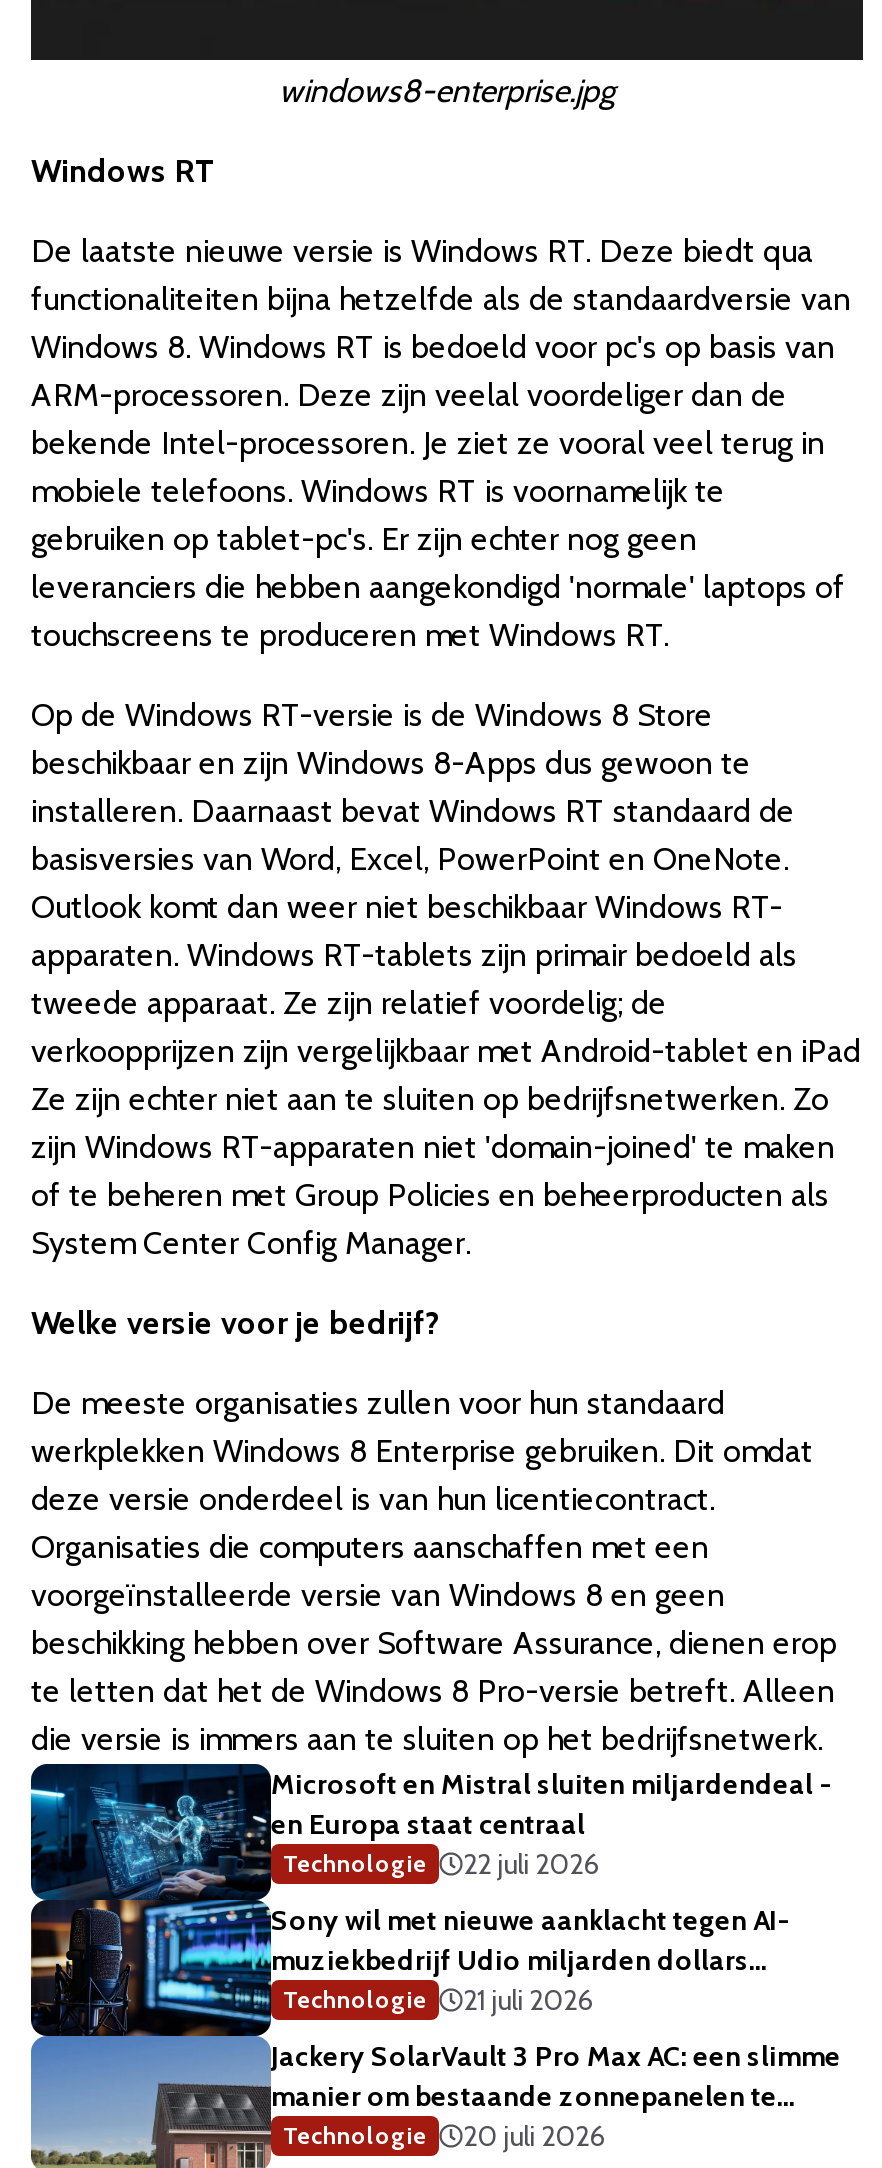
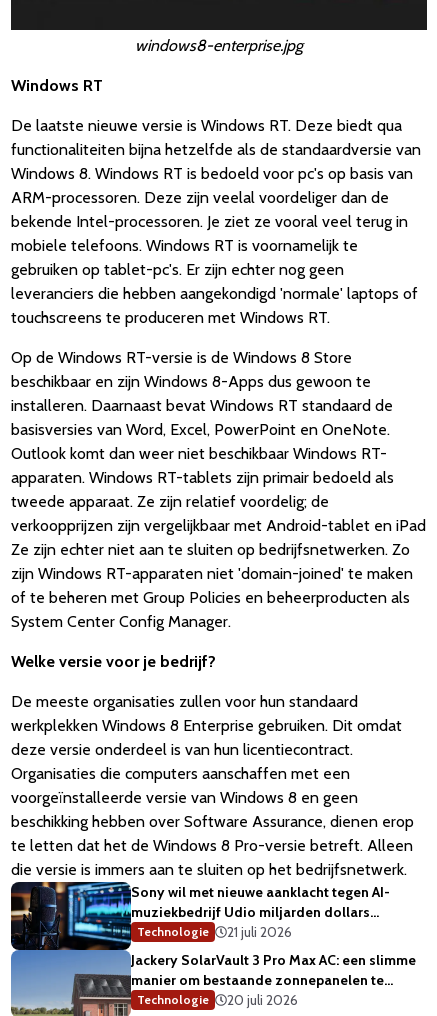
- [image]
- Microsoft en Mistral sluiten miljardendeal -
- en Europa staat centraal
- Technologie
- 22 juli 2026
